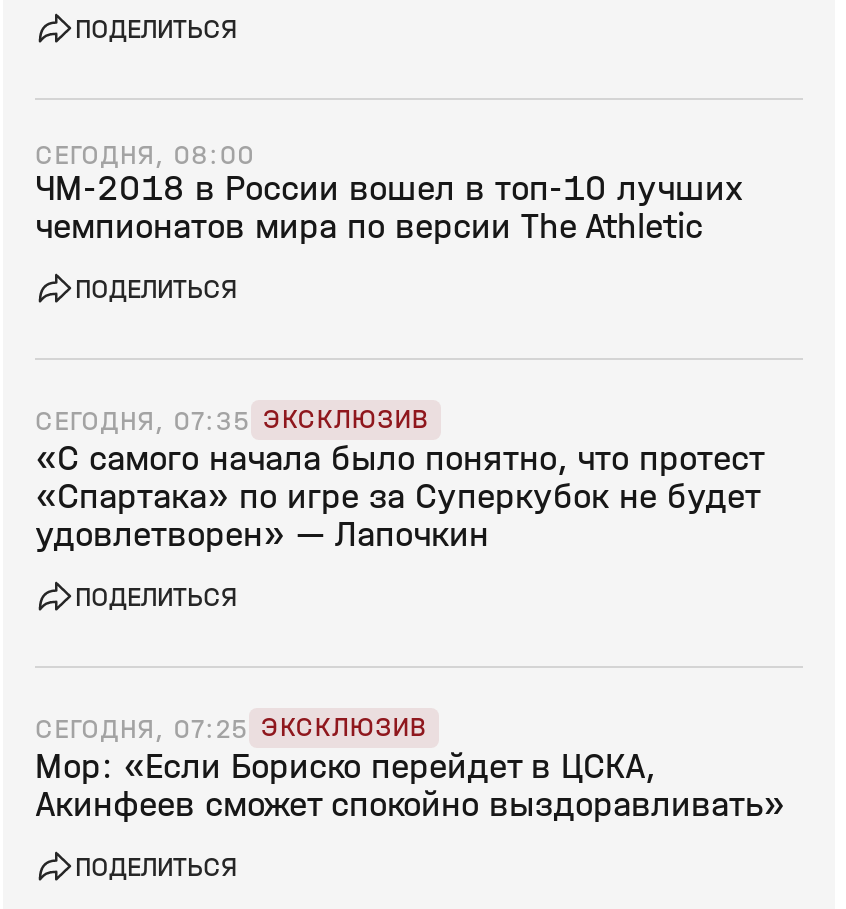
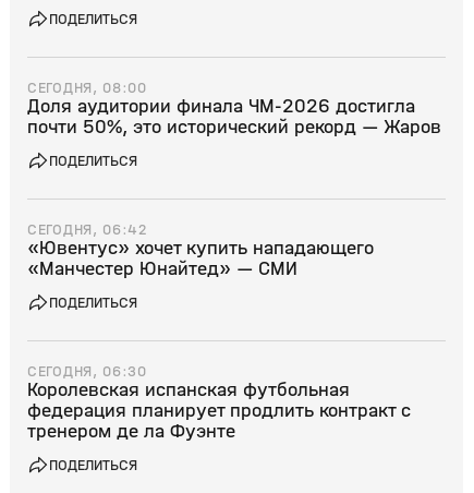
- ЧМ‑2018 в России вошел в топ‑10 лучших
- чемпионатов мира по версии The Athletic
+ Доля аудитории финала ЧМ-2026 достигла
+ почти 50%, это исторический рекорд — Жаров

- СЕГОДНЯ, 07:35 ЭКСКЛЮЗИВ
- «С самого начала было понятно, что протест
- «Спартака» по игре за Суперкубок не будет
- удовлетворен» — Лапочкин
+ СЕГОДНЯ, 06:42
+ «Ювентус» хочет купить нападающего
+ «Манчестер Юнайтед» — СМИ

- СЕГОДНЯ, 07:25 ЭКСКЛЮЗИВ
- Мор: «Если Бориско перейдет в ЦСКА,
- Акинфеев сможет спокойно выздоравливать»
+ СЕГОДНЯ, 06:30
+ Королевская испанская футбольная
+ федерация планирует продлить контракт с
+ тренером де ла Фуэнте
